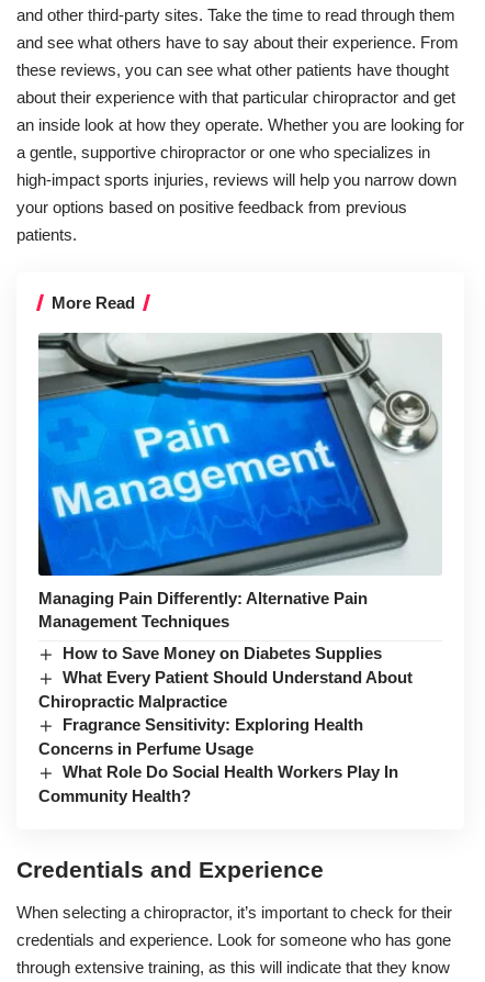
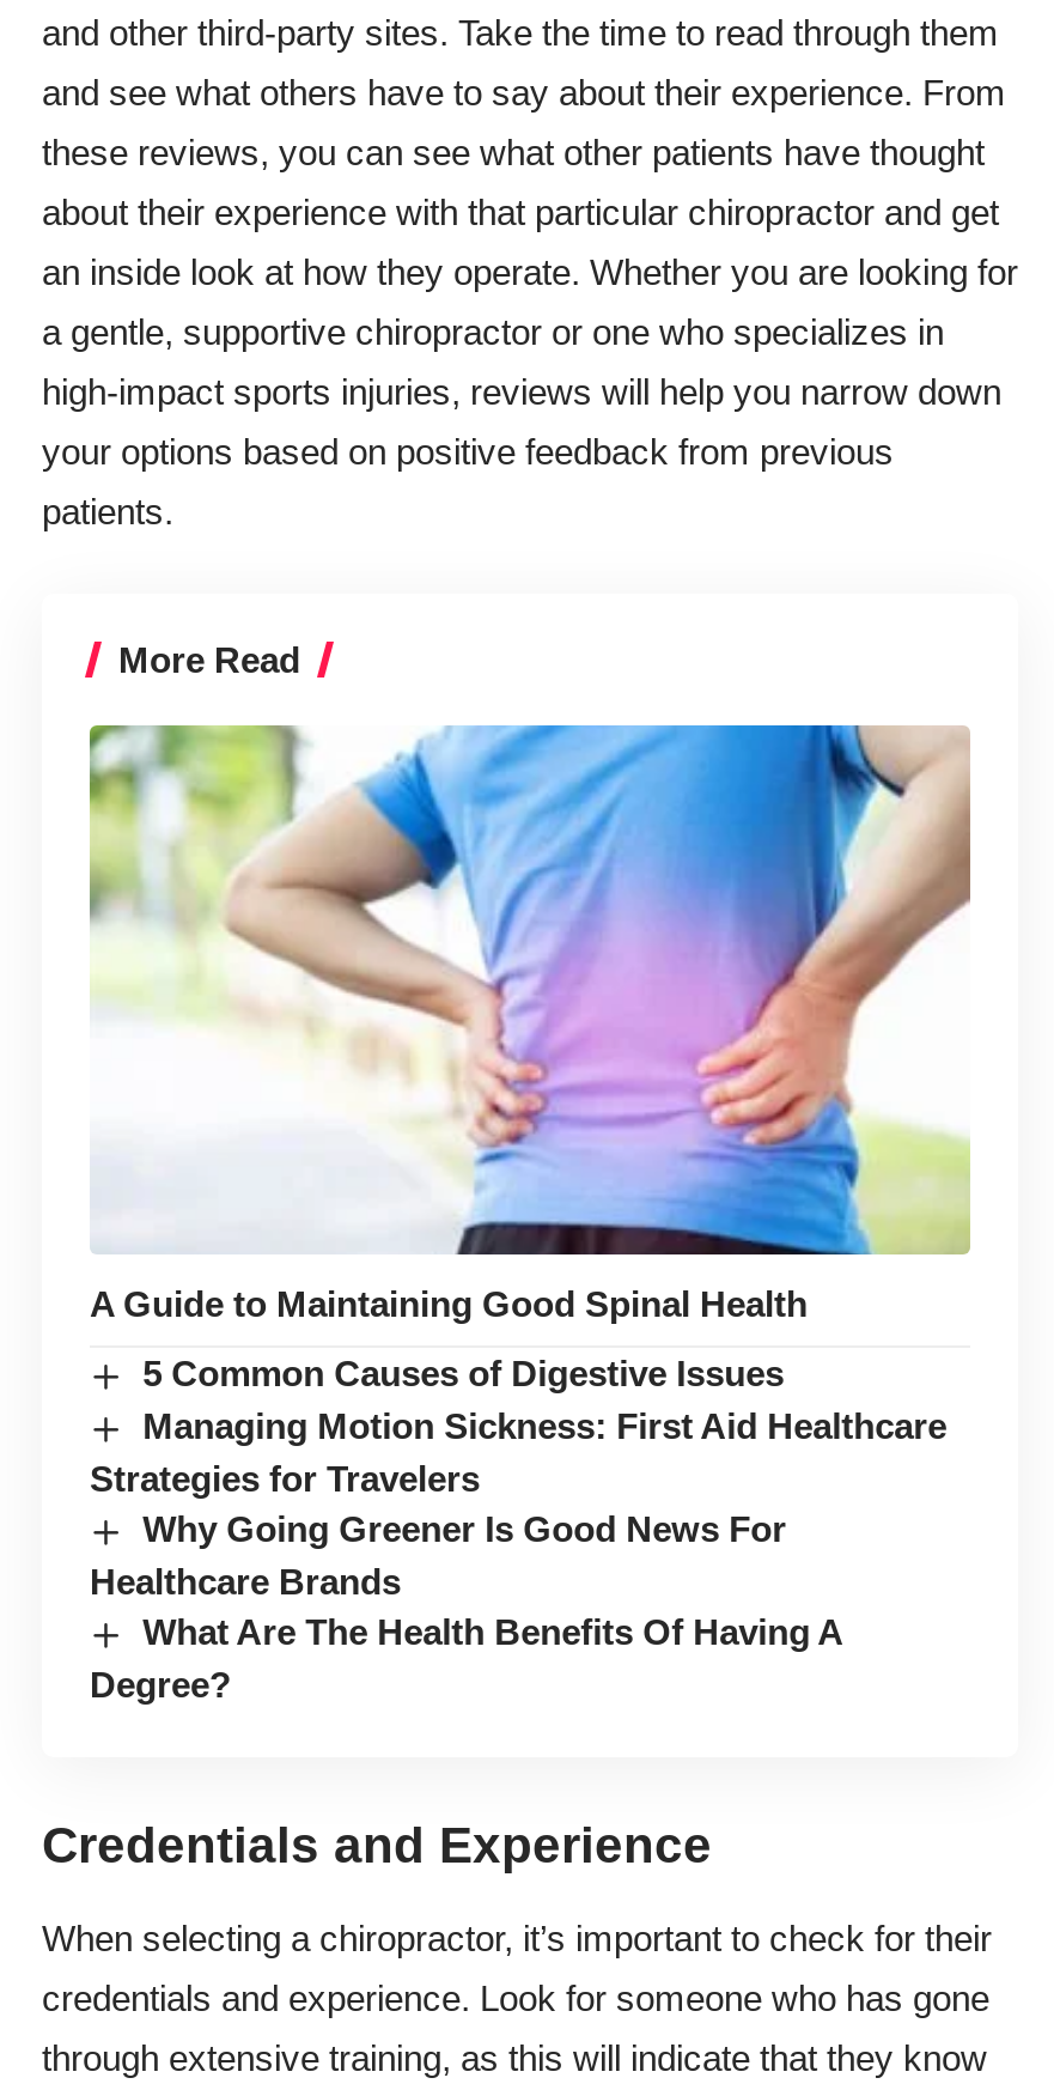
- [image]
- Managing Pain Differently: Alternative Pain
- Management Techniques
+ [image]
+ A Guide to Maintaining Good Spinal Health

- How to Save Money on Diabetes Supplies
- What Every Patient Should Understand About
- Chiropractic Malpractice
- Fragrance Sensitivity: Exploring Health
- Concerns in Perfume Usage
- What Role Do Social Health Workers Play In
- Community Health?
+ 5 Common Causes of Digestive Issues
+ Managing Motion Sickness: First Aid Healthcare
+ Strategies for Travelers
+ Why Going Greener Is Good News For
+ Healthcare Brands
+ What Are The Health Benefits Of Having A
+ Degree?
